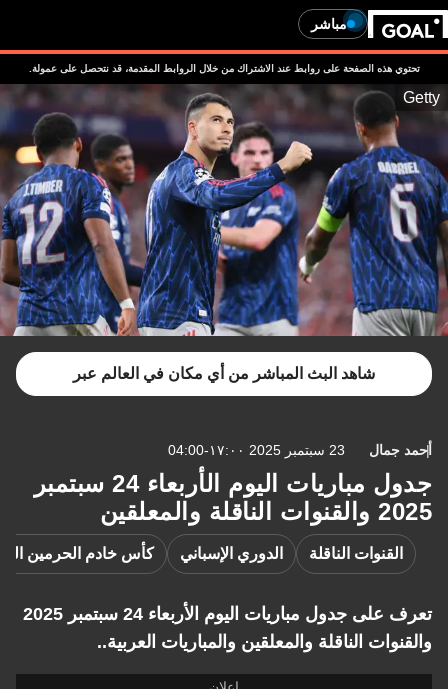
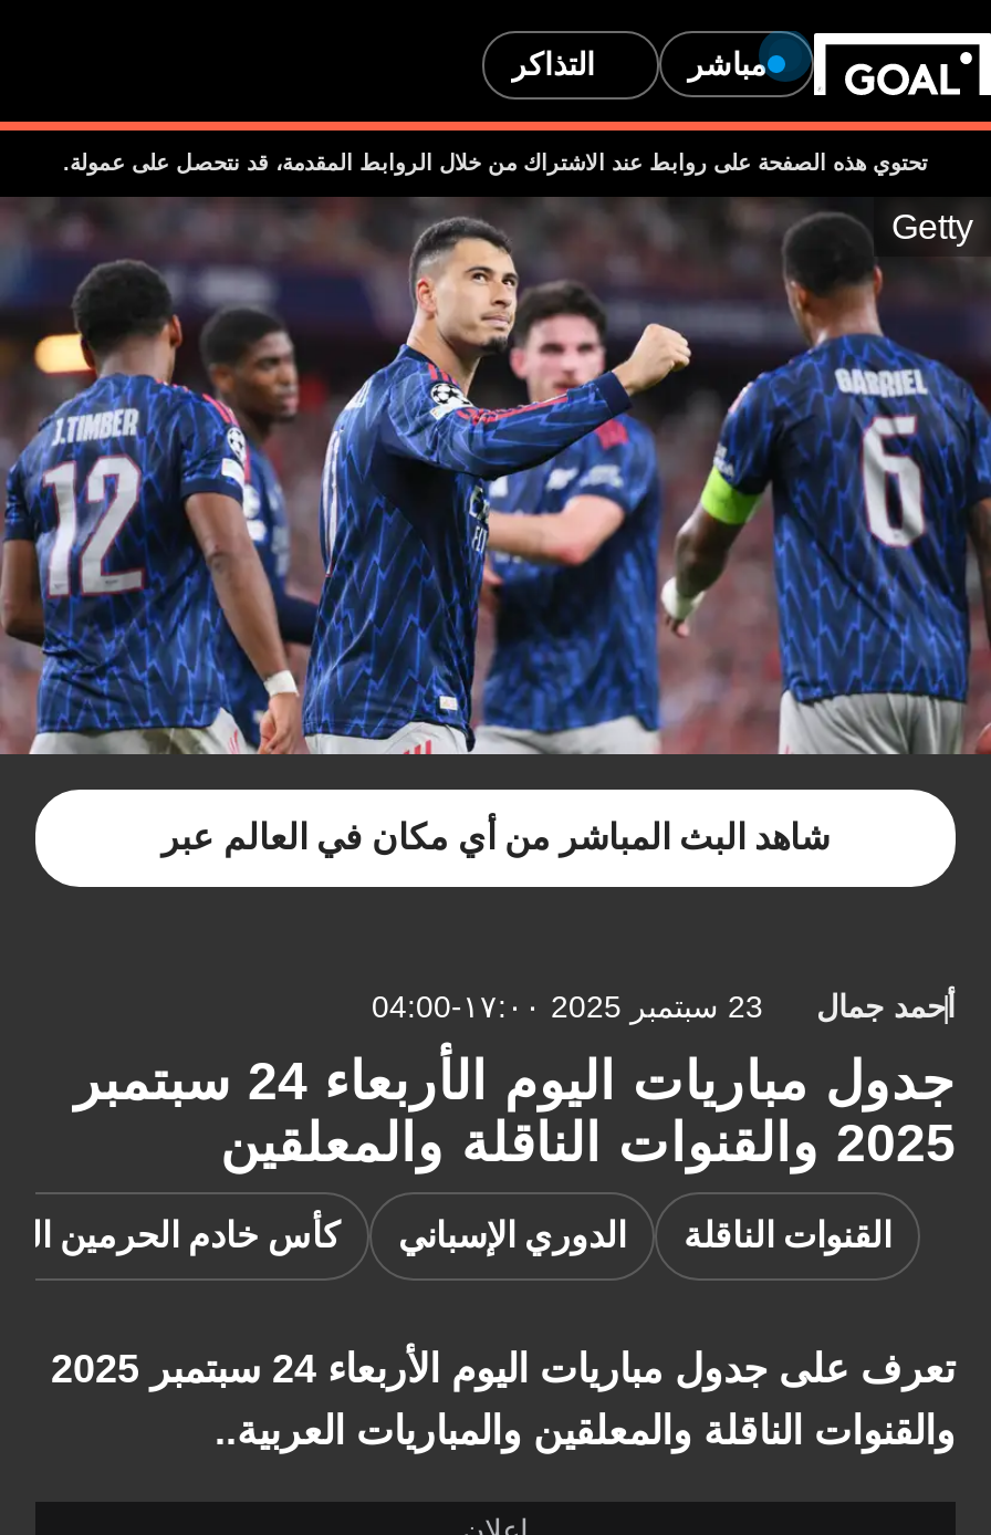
+ التذاكر
